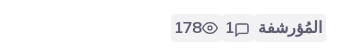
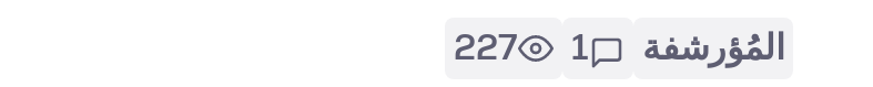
- المُؤرشفة 1 178
+ المُؤرشفة 1 227
